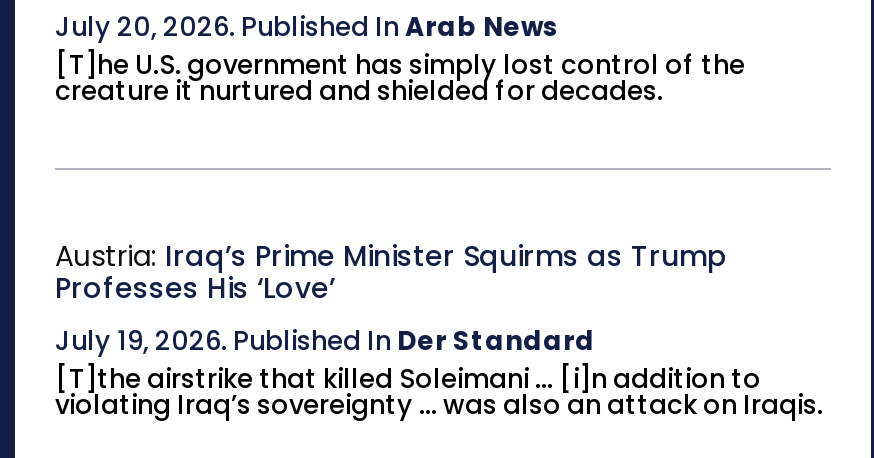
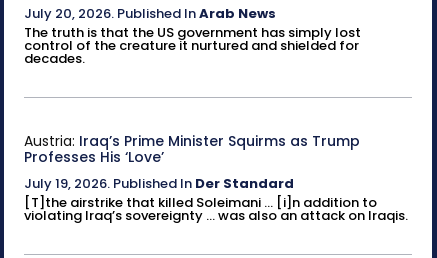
- [T]he U.S. government has simply lost control of the
- creature it nurtured and shielded for decades.
+ The truth is that the US government has simply lost
+ control of the creature it nurtured and shielded for
+ decades.
